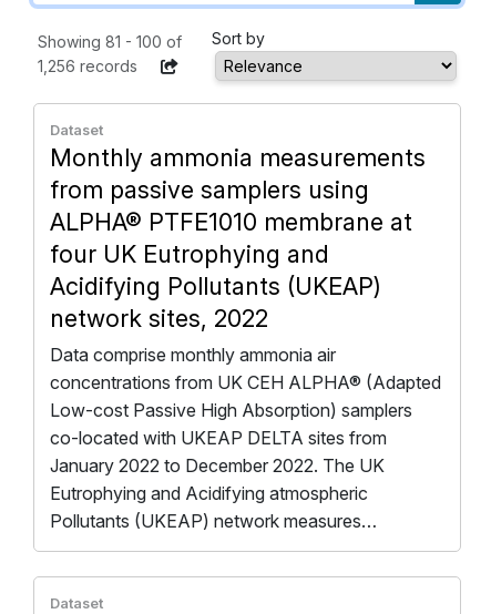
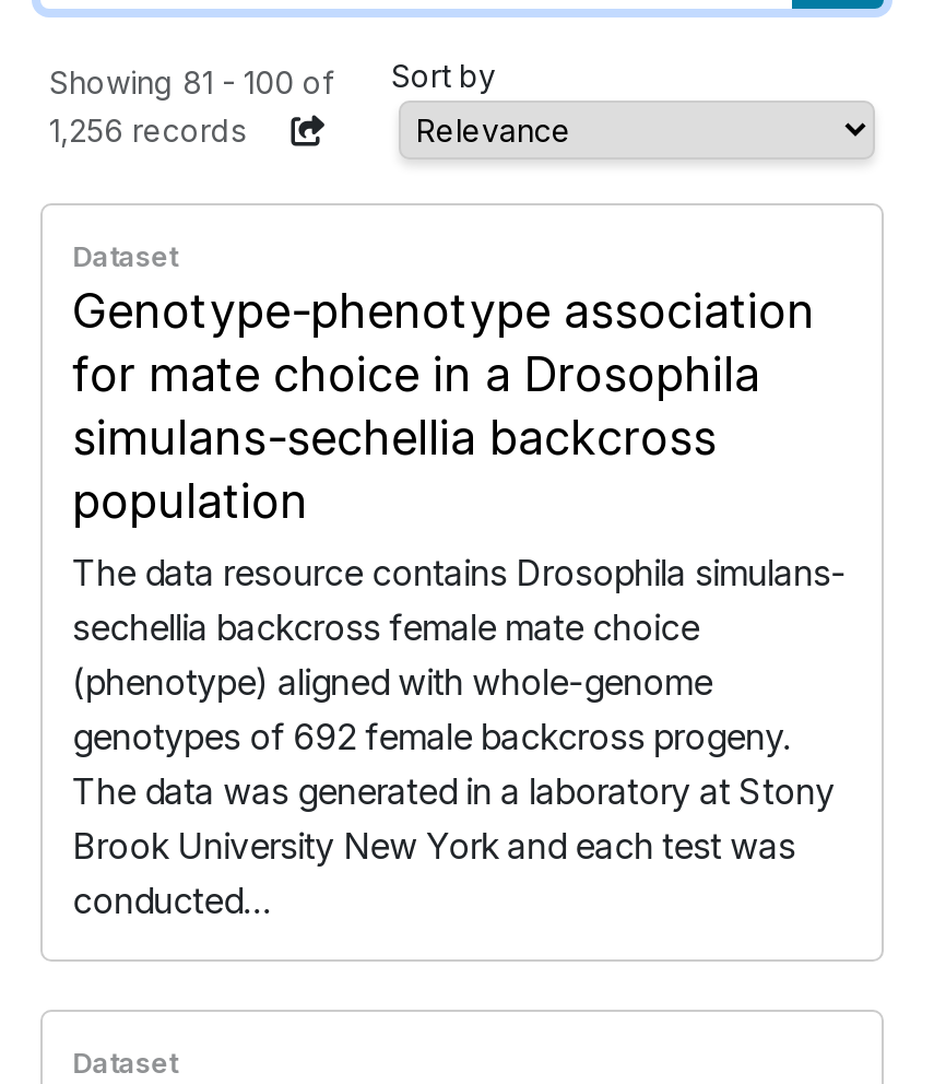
- Monthly ammonia measurements
- from passive samplers using
- ALPHA® PTFE1010 membrane at
- four UK Eutrophying and
- Acidifying Pollutants (UKEAP)
- network sites, 2022
- Data comprise monthly ammonia air
- concentrations from UK CEH ALPHA® (Adapted
- Low-cost Passive High Absorption) samplers
- co-located with UKEAP DELTA sites from
- January 2022 to December 2022. The UK
- Eutrophying and Acidifying atmospheric
- Pollutants (UKEAP) network measures…
+ Genotype-phenotype association
+ for mate choice in a Drosophila
+ simulans-sechellia backcross
+ population
+ The data resource contains Drosophila simulans-
+ sechellia backcross female mate choice
+ (phenotype) aligned with whole-genome
+ genotypes of 692 female backcross progeny.
+ The data was generated in a laboratory at Stony
+ Brook University New York and each test was
+ conducted…
